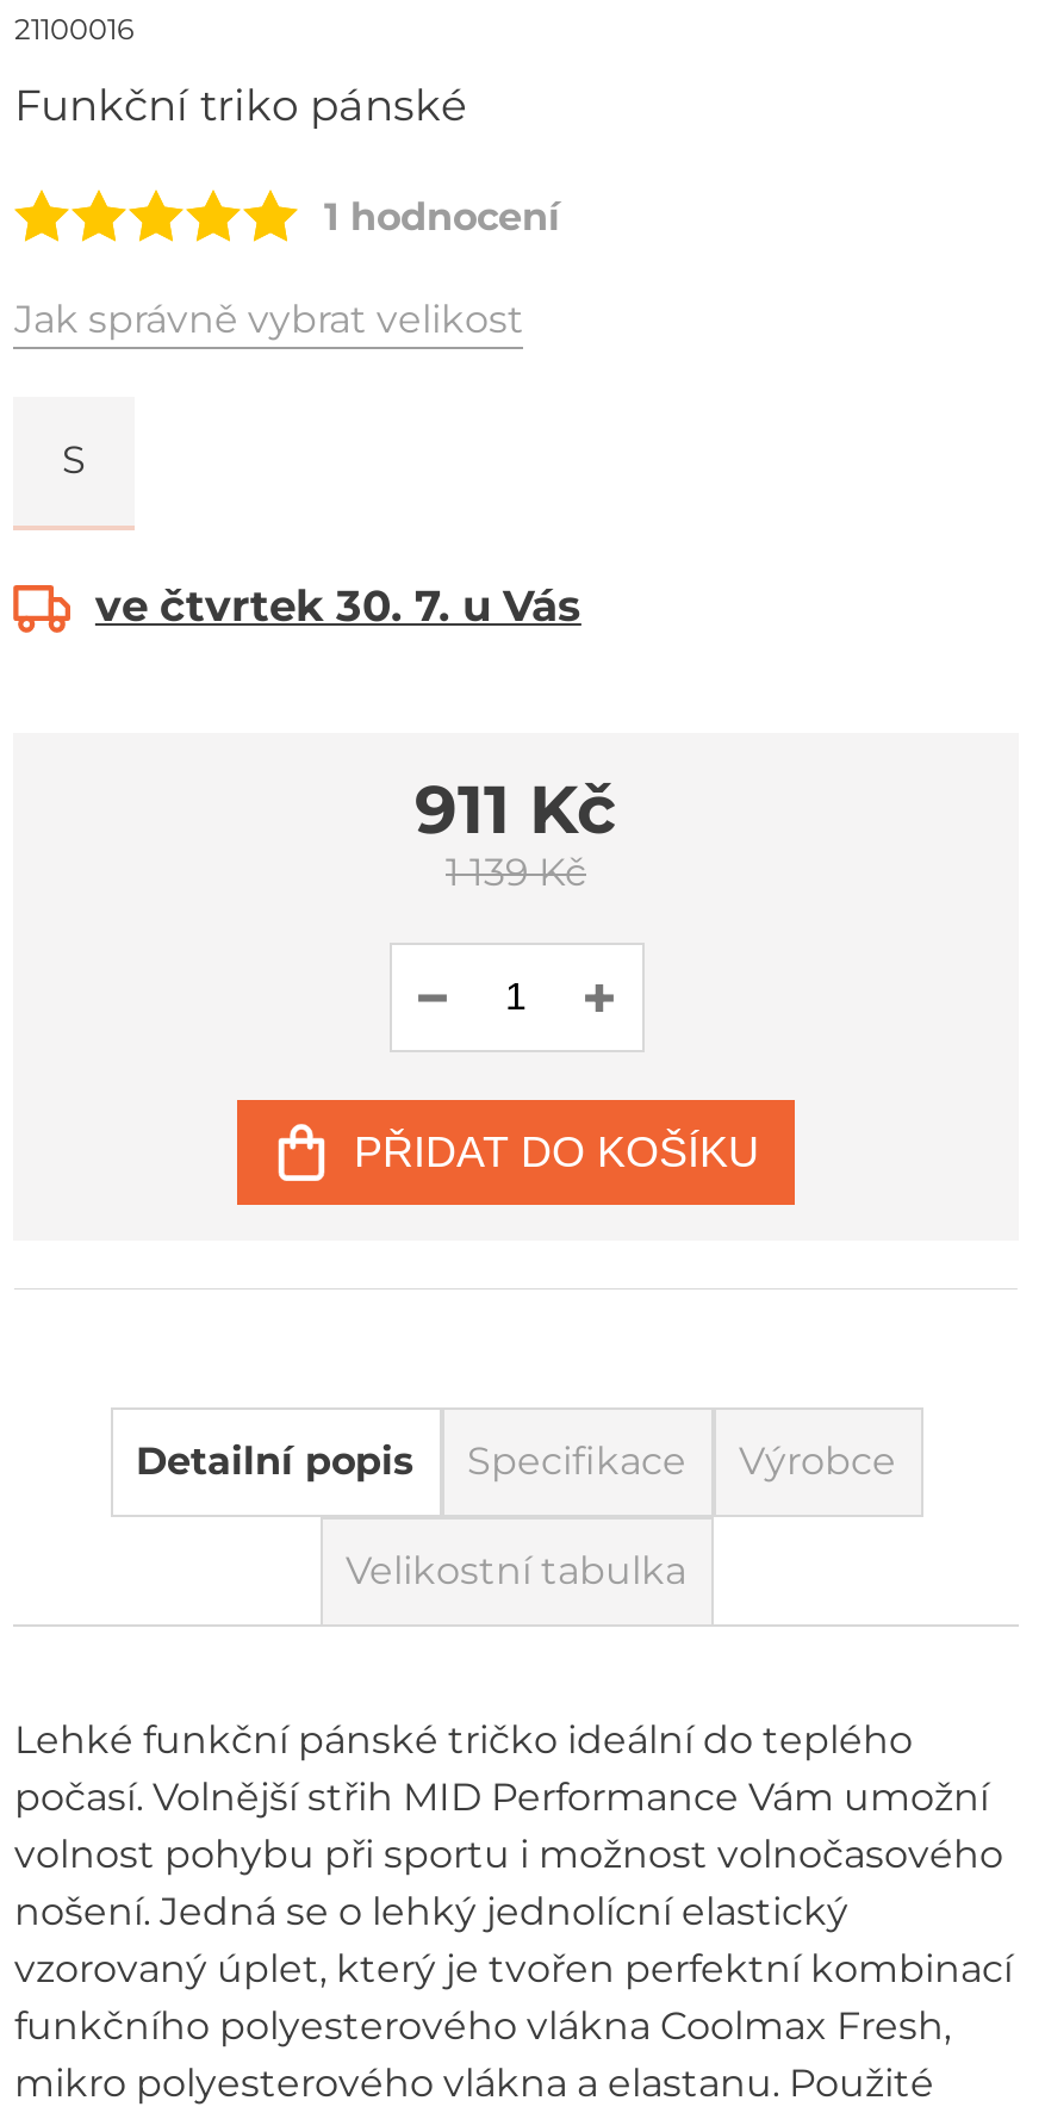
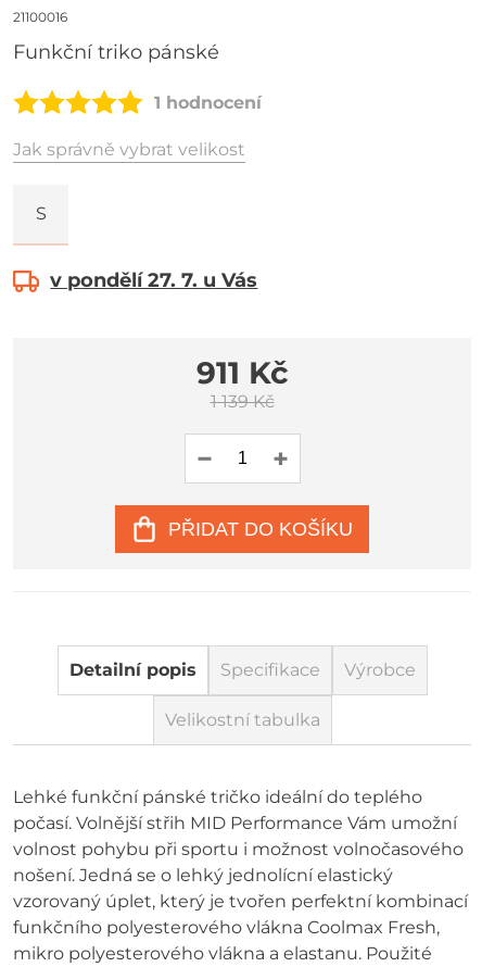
- ve čtvrtek 30. 7. u Vás
+ v pondělí 27. 7. u Vás
